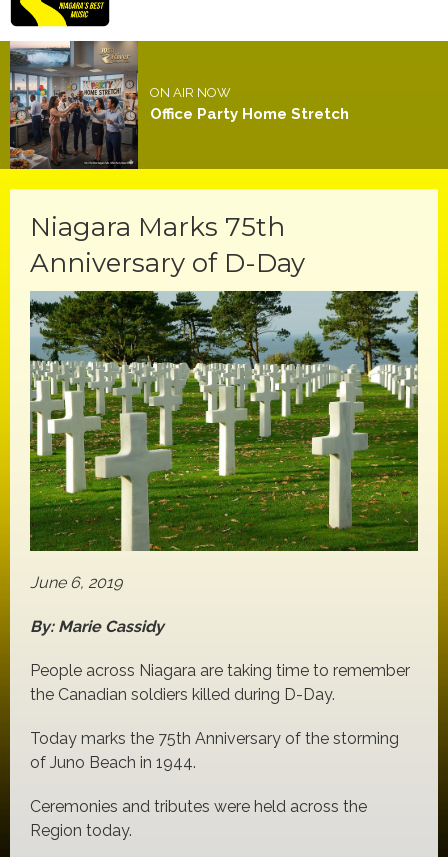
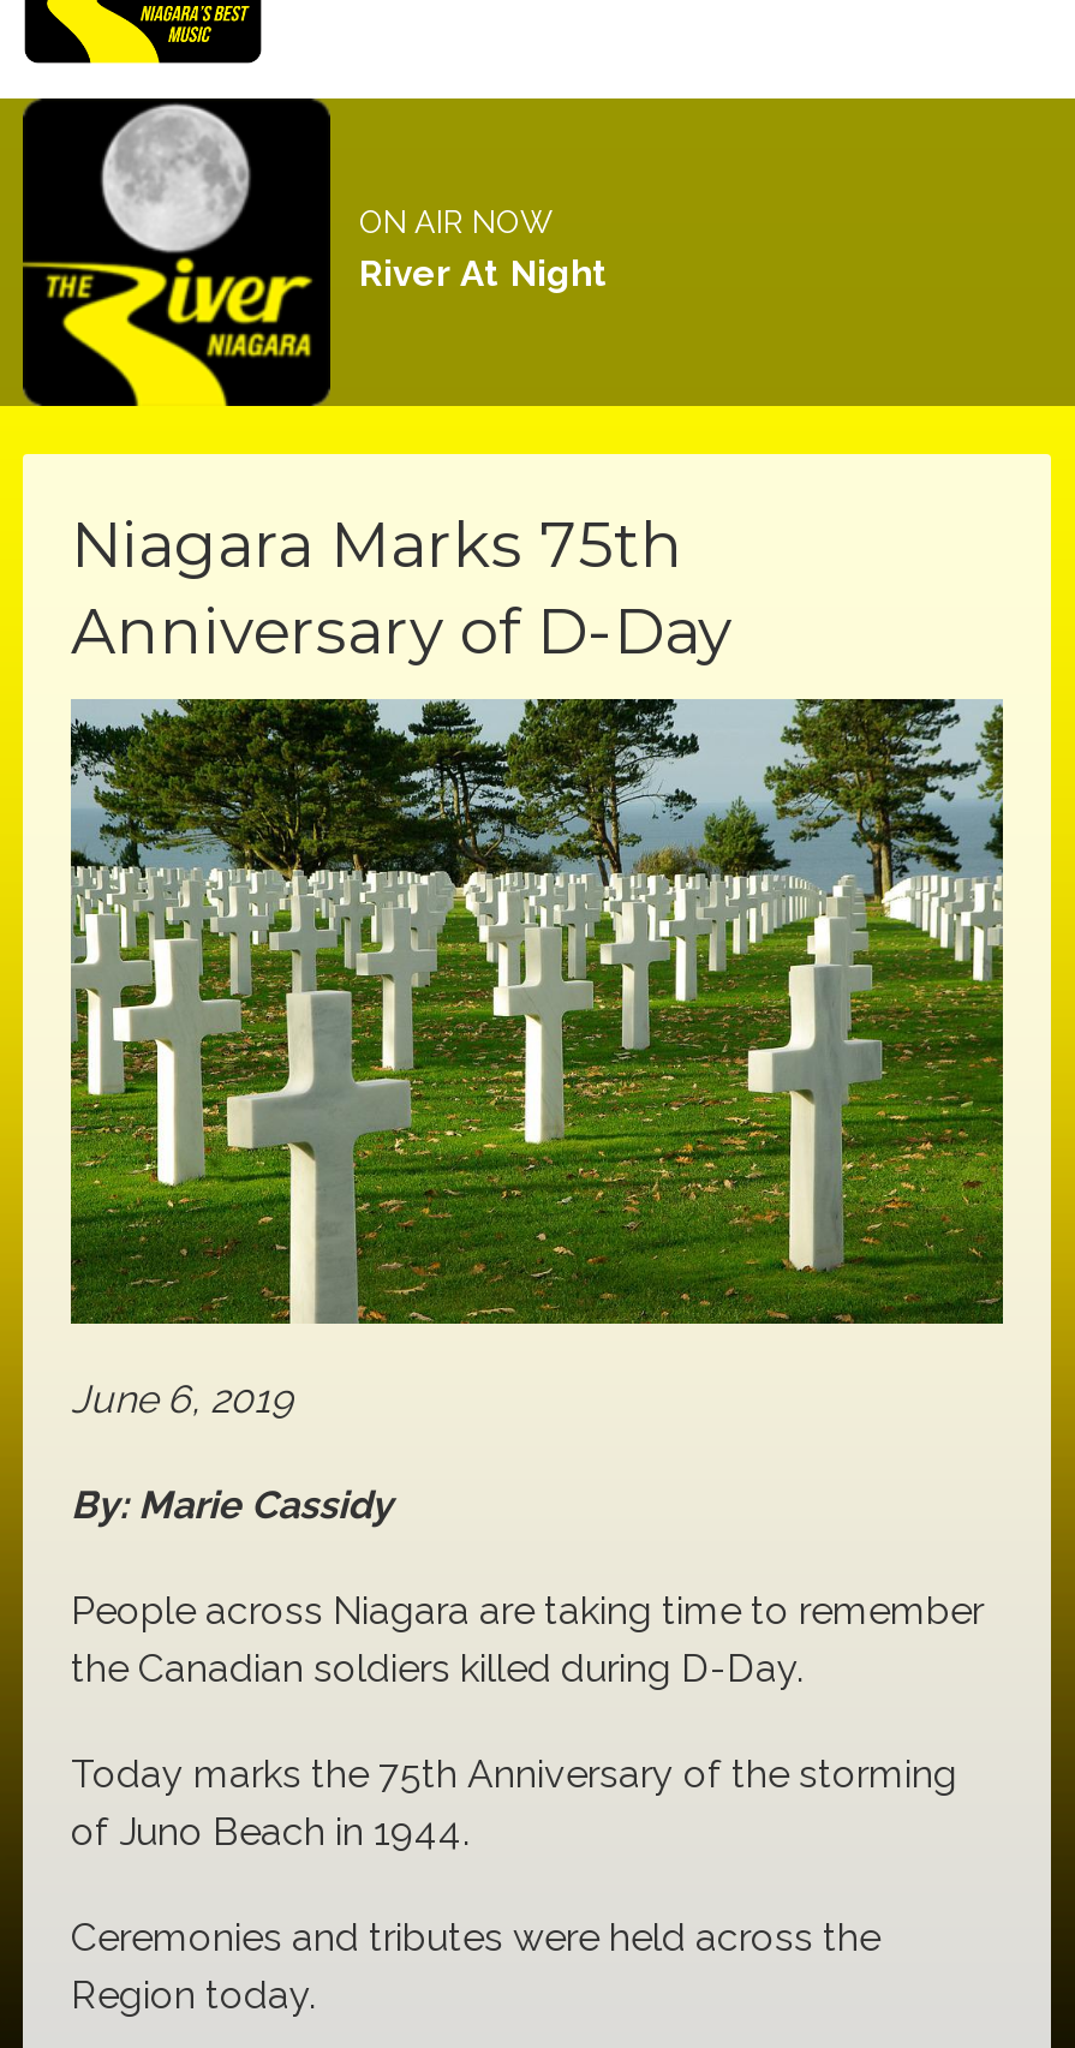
- [image]
- Office Party Home Stretch
+ [image]
+ River At Night
